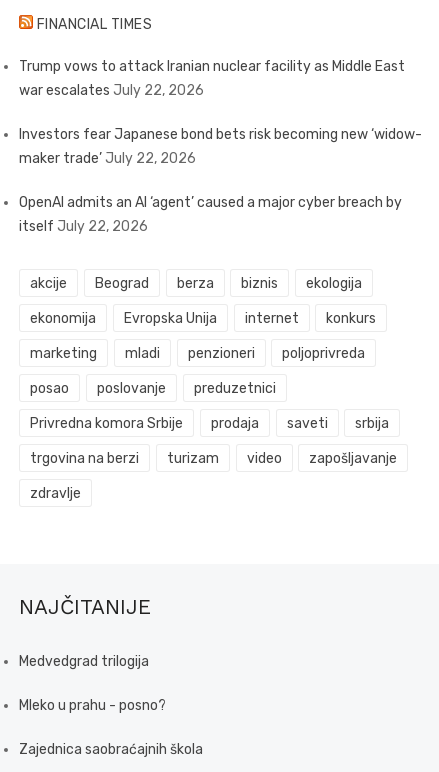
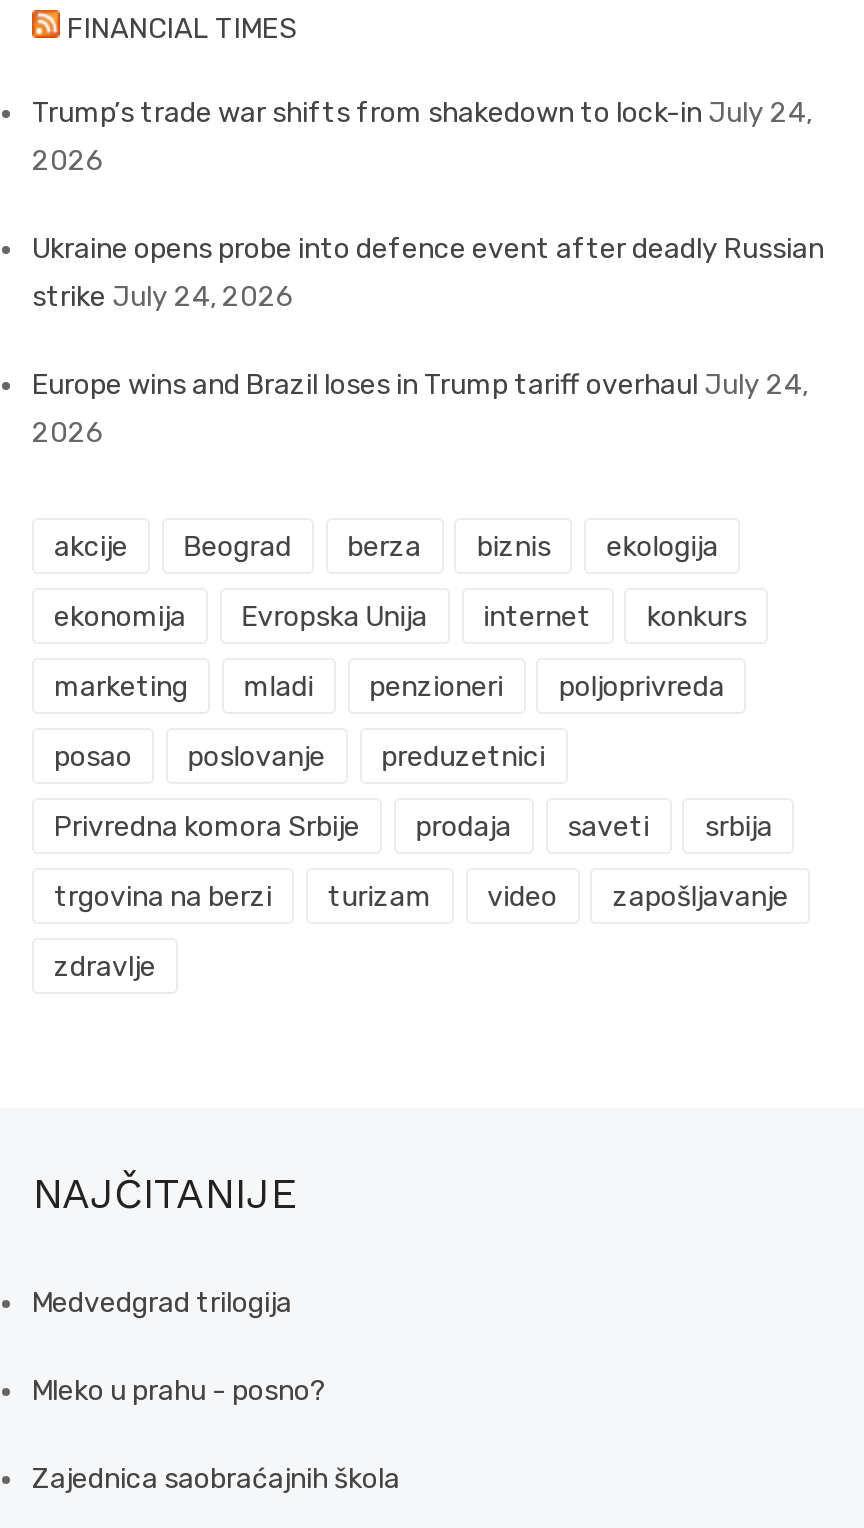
- Trump vows to attack Iranian nuclear facility as Middle East
- war escalates July 22, 2026
+ Trump’s trade war shifts from shakedown to lock-in July 24,
+ 2026

- Investors fear Japanese bond bets risk becoming new ‘widow-
- maker trade’ July 22, 2026
+ Ukraine opens probe into defence event after deadly Russian
+ strike July 24, 2026

- OpenAI admits an AI ‘agent’ caused a major cyber breach by
- itself July 22, 2026
+ Europe wins and Brazil loses in Trump tariff overhaul July 24,
+ 2026
